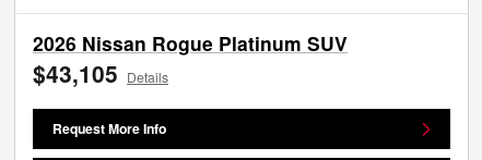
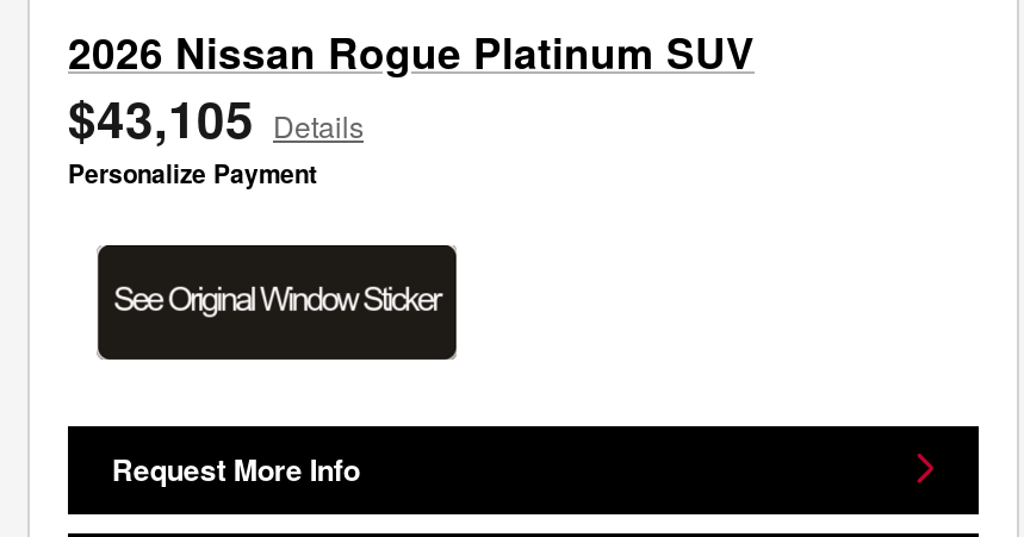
+ Personalize Payment

+ [image]
